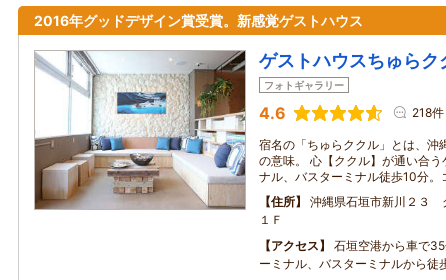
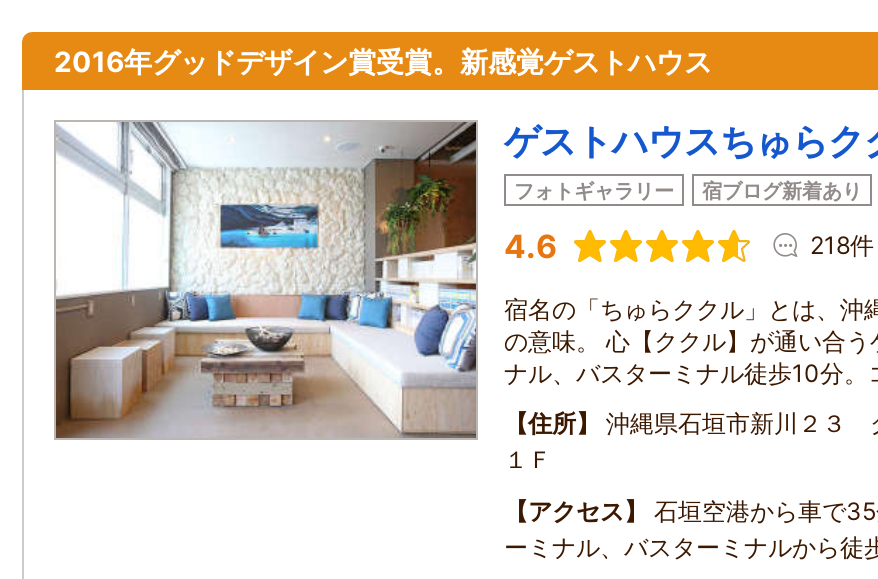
+ 宿ブログ新着あり
